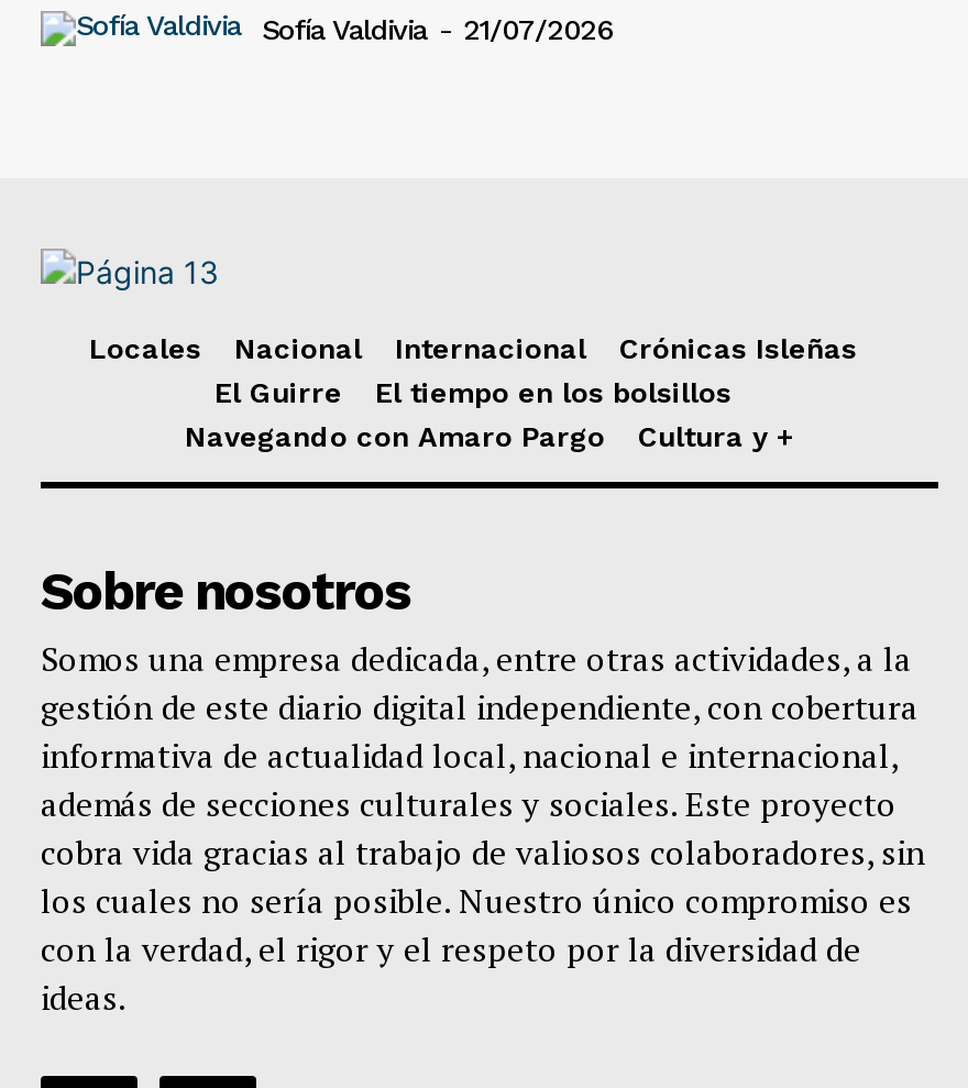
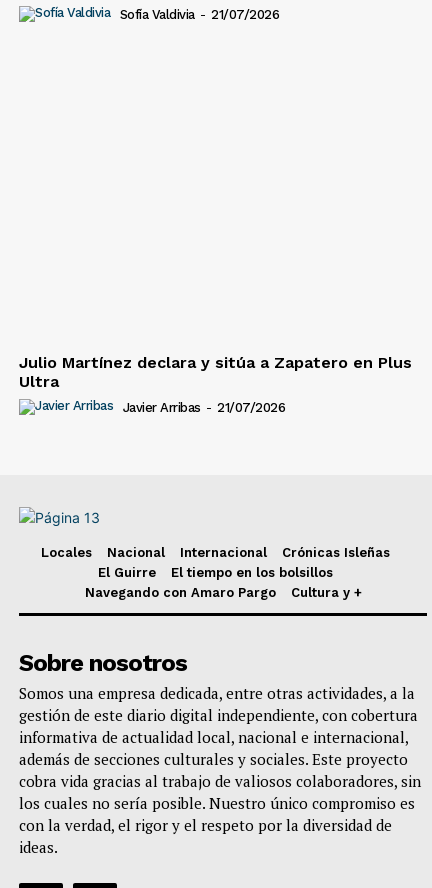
+ Julio Martínez declara y sitúa a Zapatero en Plus
+ Ultra
+ Javier Arribas - 21/07/2026
